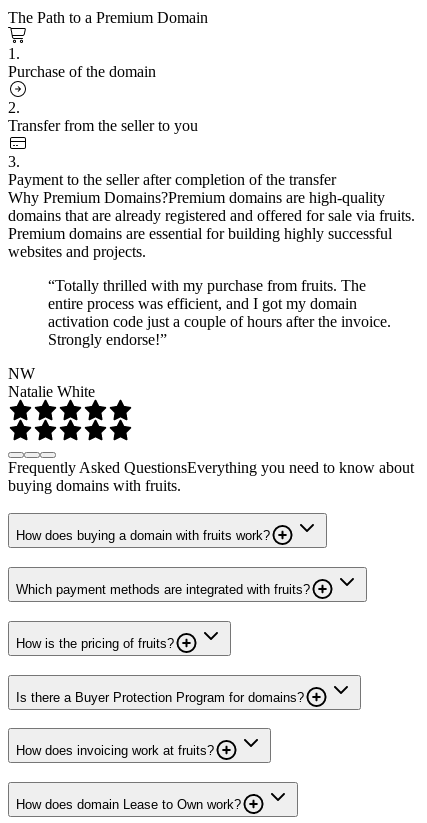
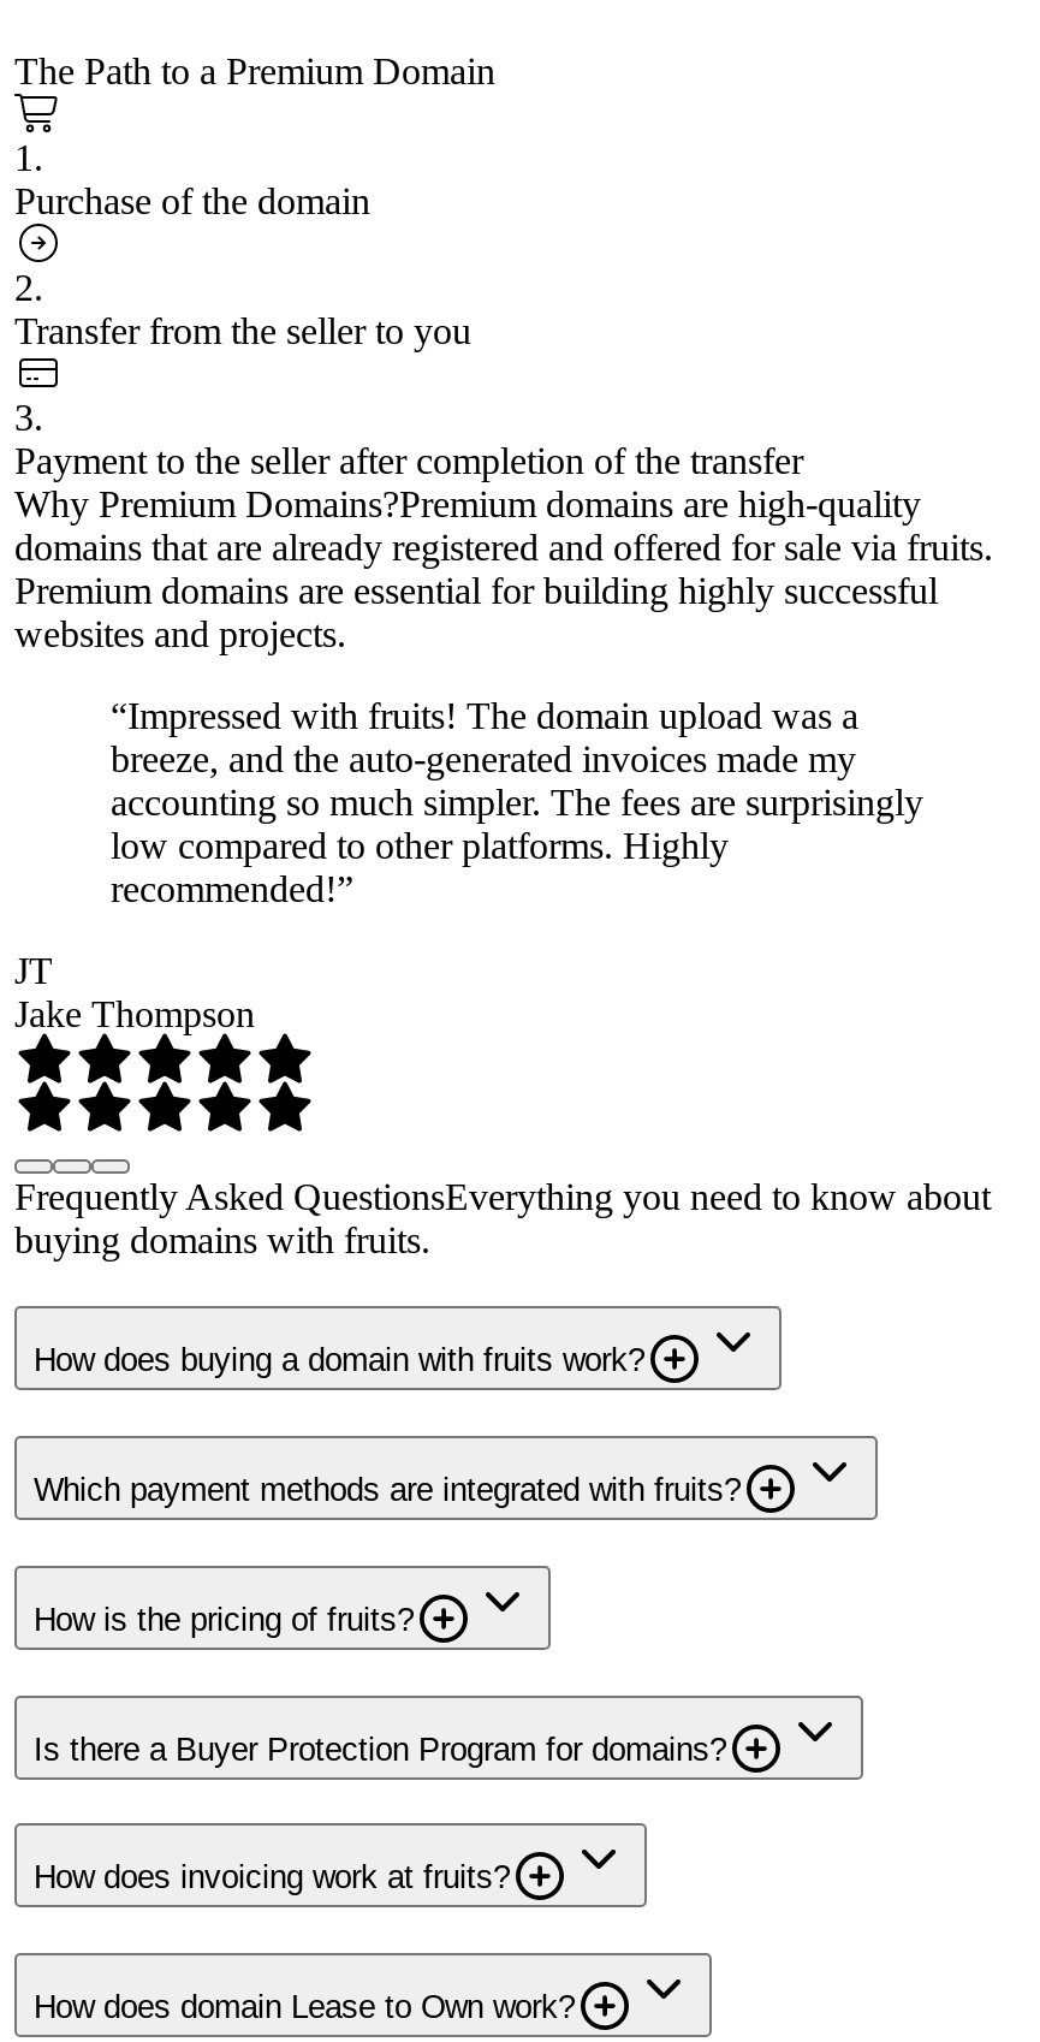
- “Totally thrilled with my purchase from fruits. The
- entire process was efficient, and I got my domain
- activation code just a couple of hours after the invoice.
- Strongly endorse!”
+ “Impressed with fruits! The domain upload was a
+ breeze, and the auto-generated invoices made my
+ accounting so much simpler. The fees are surprisingly
+ low compared to other platforms. Highly
+ recommended!”

- NW
- Natalie White
+ JT
+ Jake Thompson
